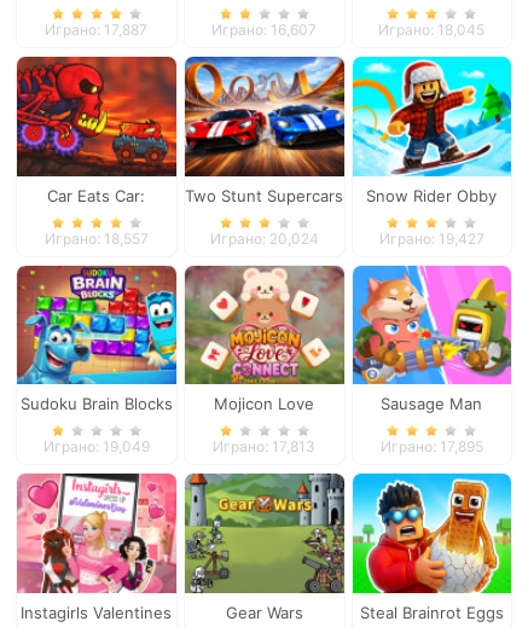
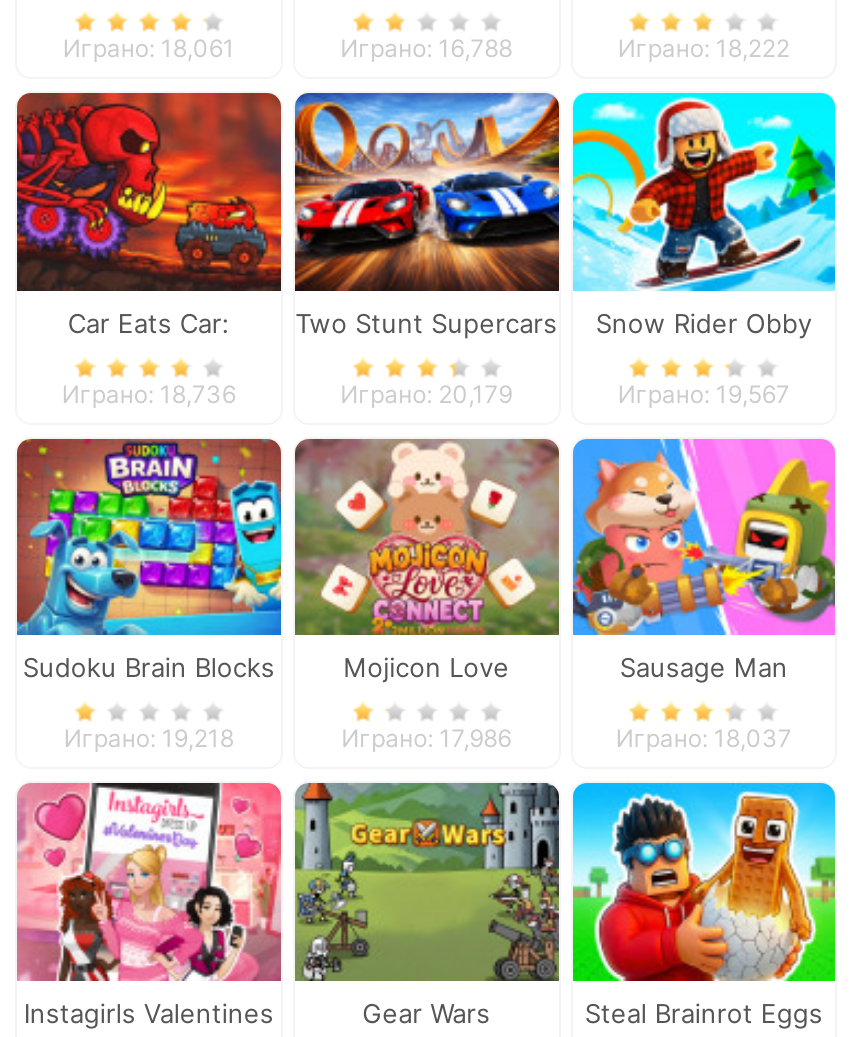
- Играно: 17,887
+ Играно: 18,061

- Играно: 16,607
+ Играно: 16,788

- Играно: 18,045
+ Играно: 18,222

- Играно: 18,557
+ Играно: 18,736

- Играно: 20,024
+ Играно: 20,179

- Играно: 19,427
+ Играно: 19,567

- Играно: 19,049
+ Играно: 19,218

- Играно: 17,813
+ Играно: 17,986

- Играно: 17,895
+ Играно: 18,037
